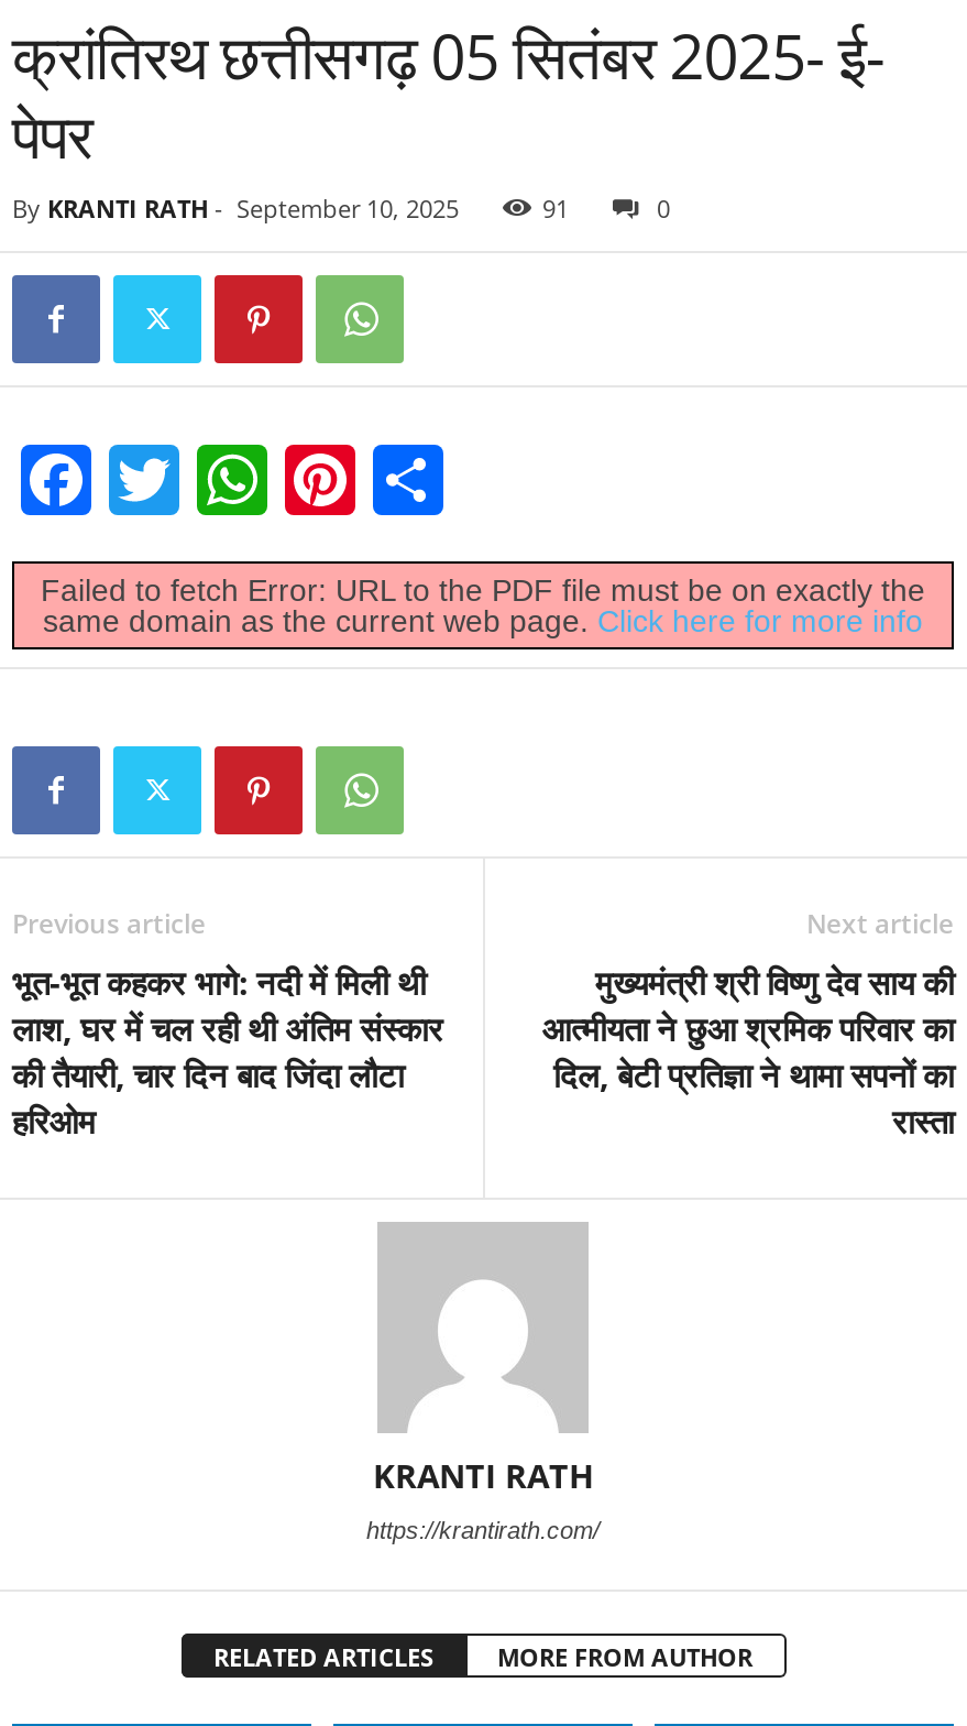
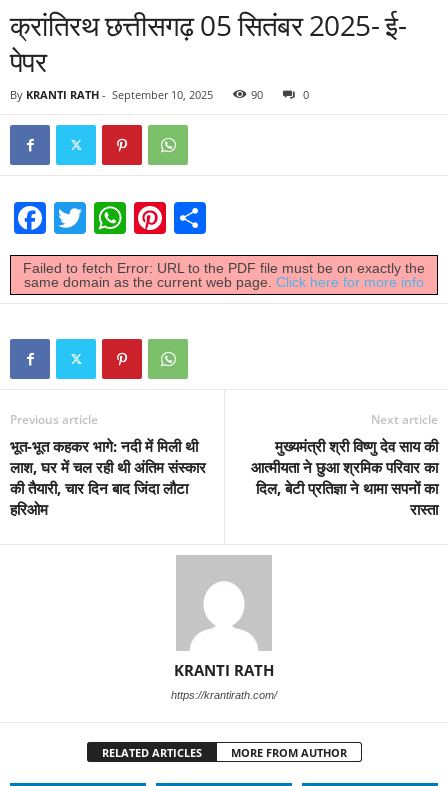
- 91
+ 90
